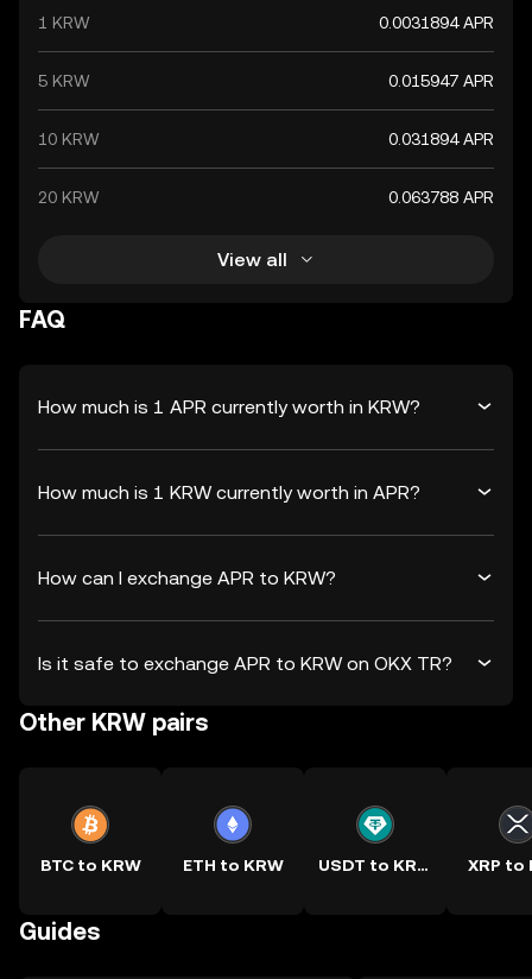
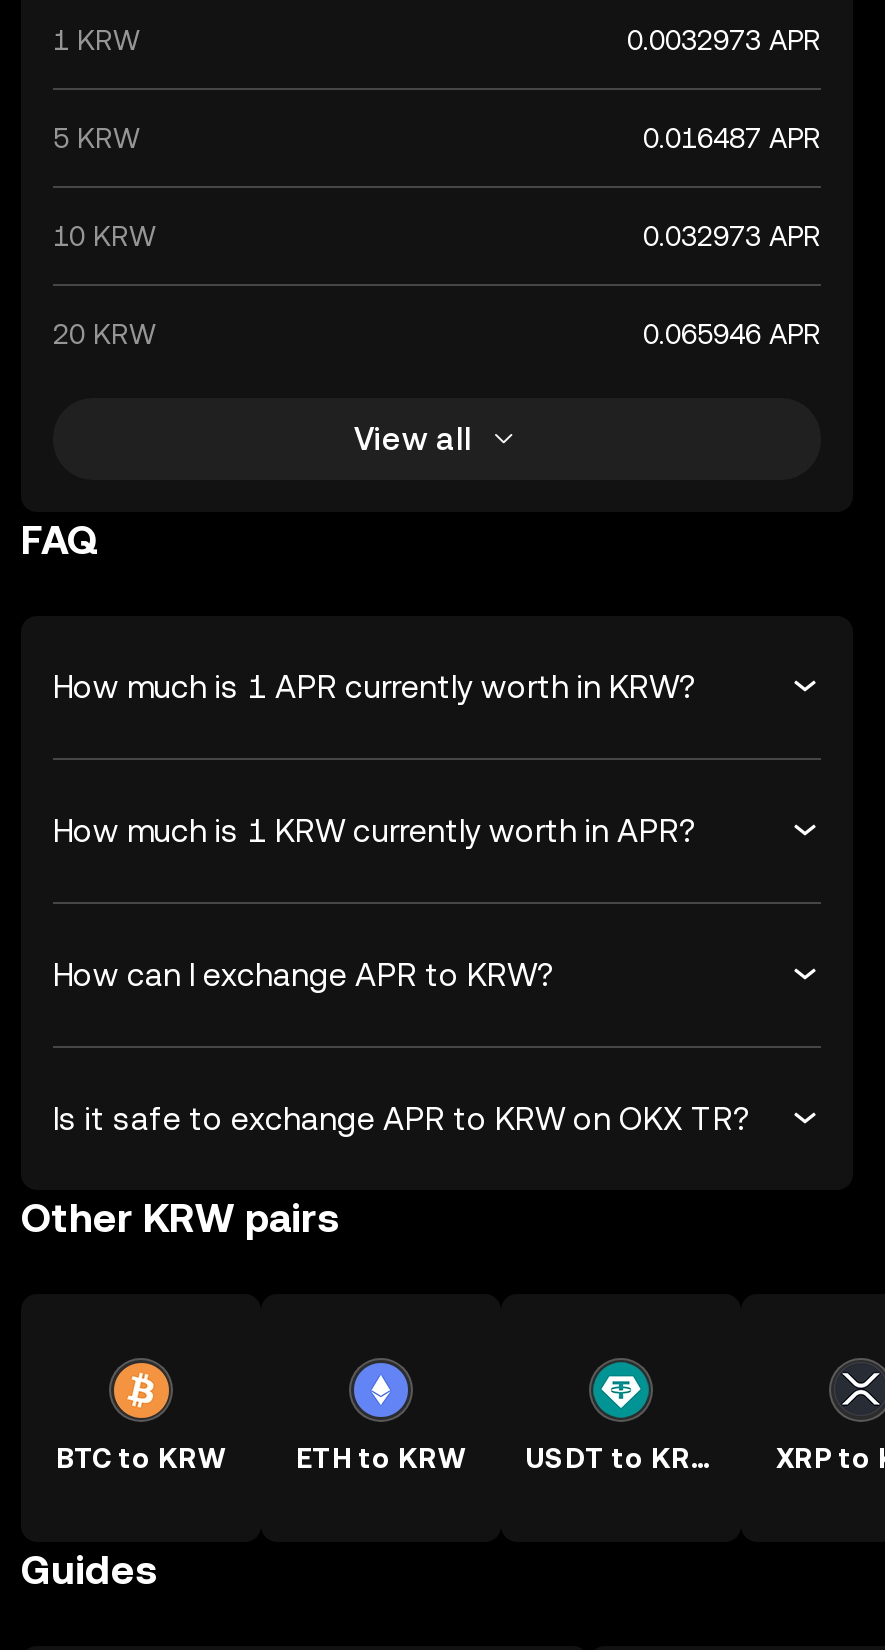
- 0.0031894 APR
+ 0.0032973 APR

- 0.015947 APR
+ 0.016487 APR

- 0.031894 APR
+ 0.032973 APR

- 0.063788 APR
+ 0.065946 APR
